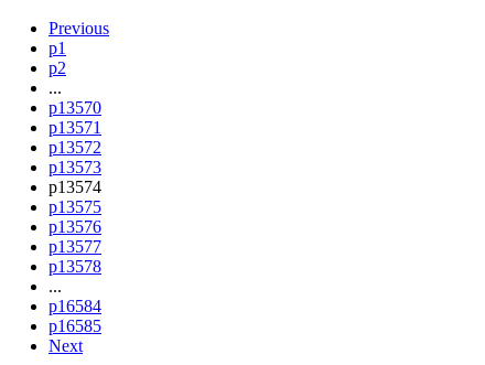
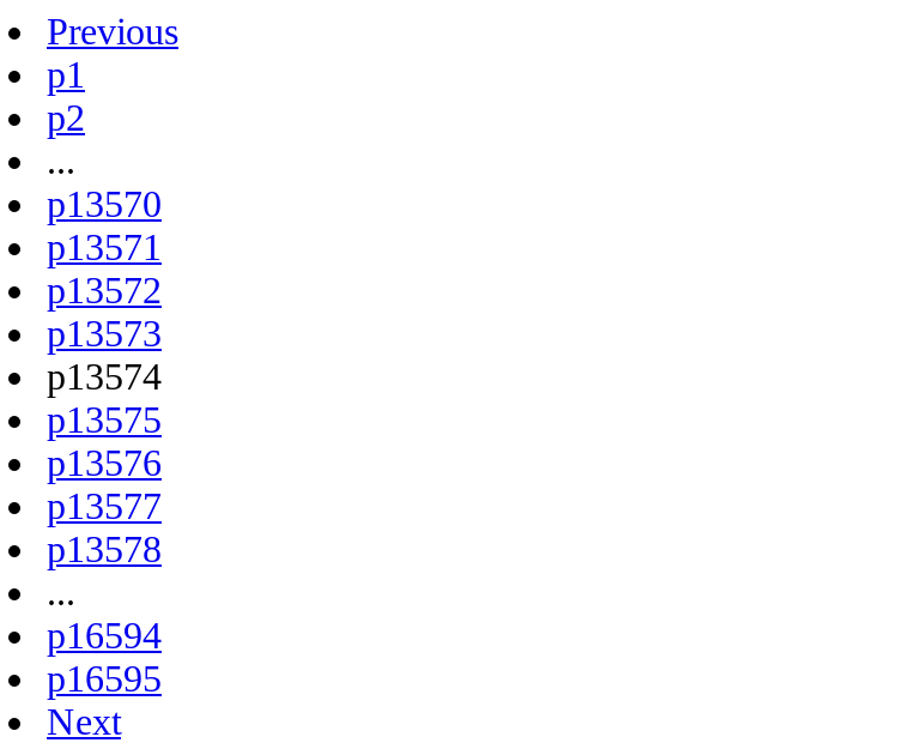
- p16584
- p16585
+ p16594
+ p16595
